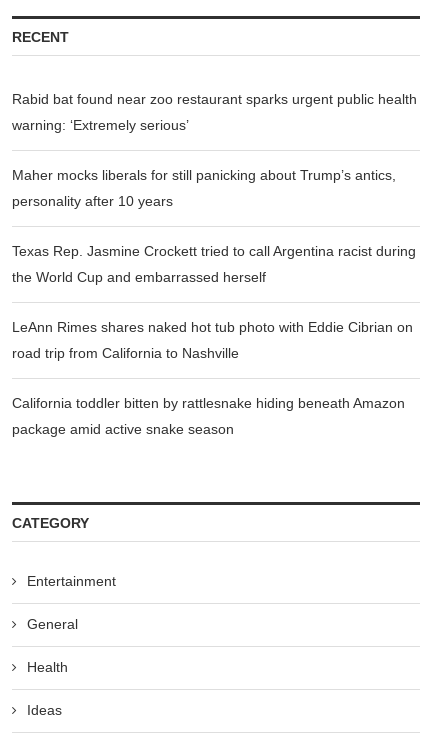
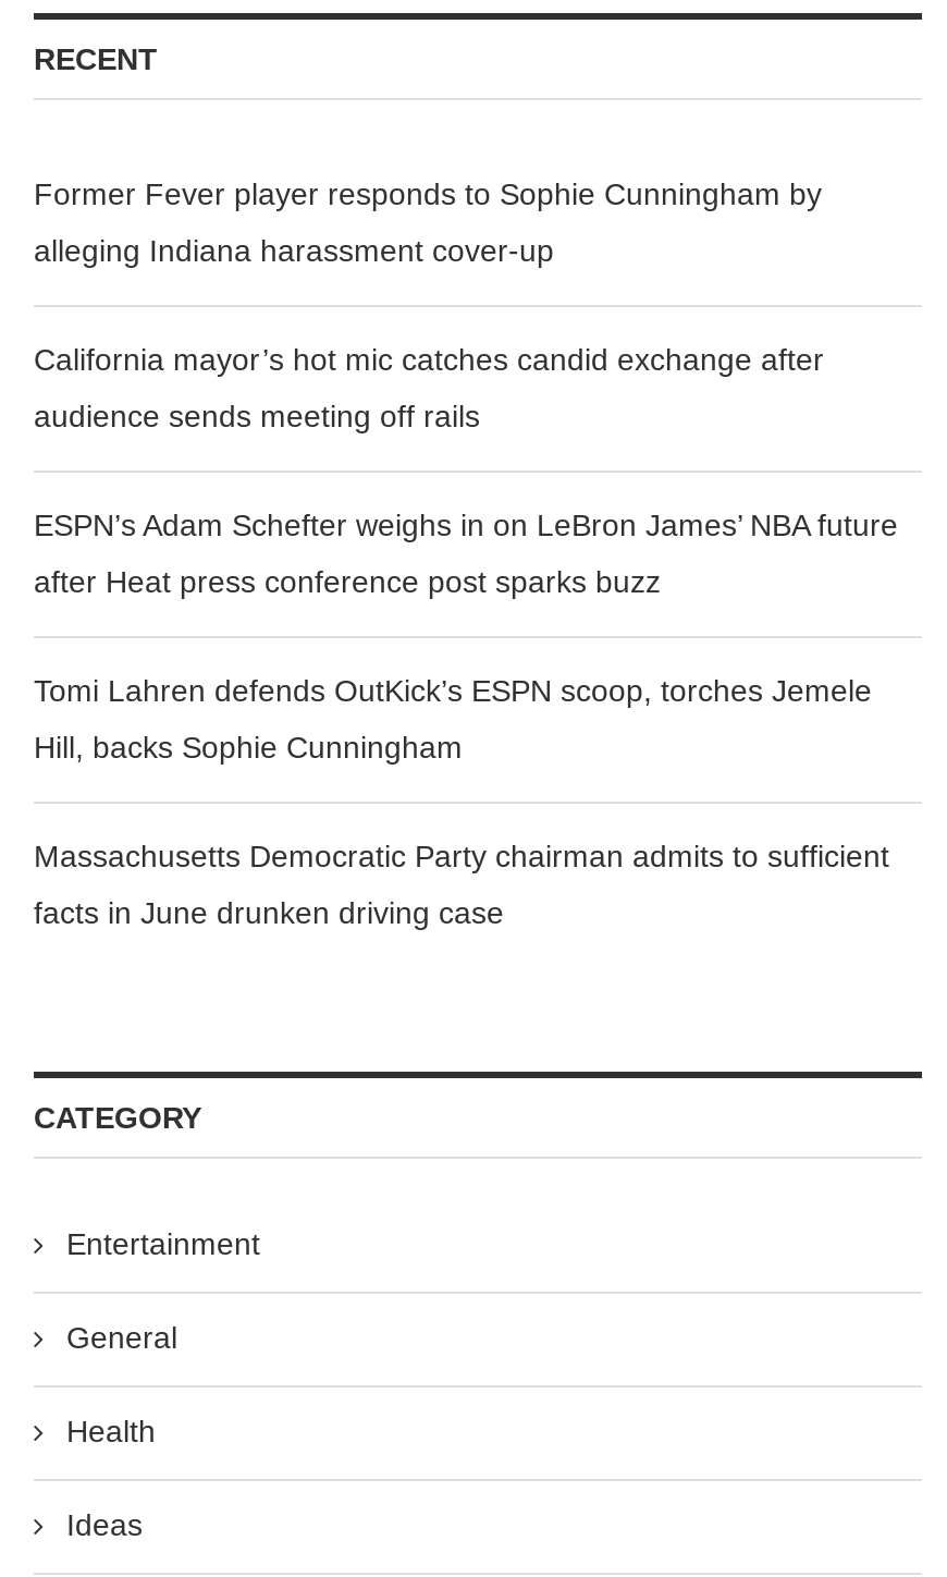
- Rabid bat found near zoo restaurant sparks urgent public health
+ Former Fever player responds to Sophie Cunningham by

- warning: ‘Extremely serious’
+ alleging Indiana harassment cover-up

- Maher mocks liberals for still panicking about Trump’s antics,
+ California mayor’s hot mic catches candid exchange after

- personality after 10 years
+ audience sends meeting off rails

- Texas Rep. Jasmine Crockett tried to call Argentina racist during
+ ESPN’s Adam Schefter weighs in on LeBron James’ NBA future

- the World Cup and embarrassed herself
+ after Heat press conference post sparks buzz

- LeAnn Rimes shares naked hot tub photo with Eddie Cibrian on
+ Tomi Lahren defends OutKick’s ESPN scoop, torches Jemele

- road trip from California to Nashville
+ Hill, backs Sophie Cunningham

- California toddler bitten by rattlesnake hiding beneath Amazon
+ Massachusetts Democratic Party chairman admits to sufficient

- package amid active snake season
+ facts in June drunken driving case
